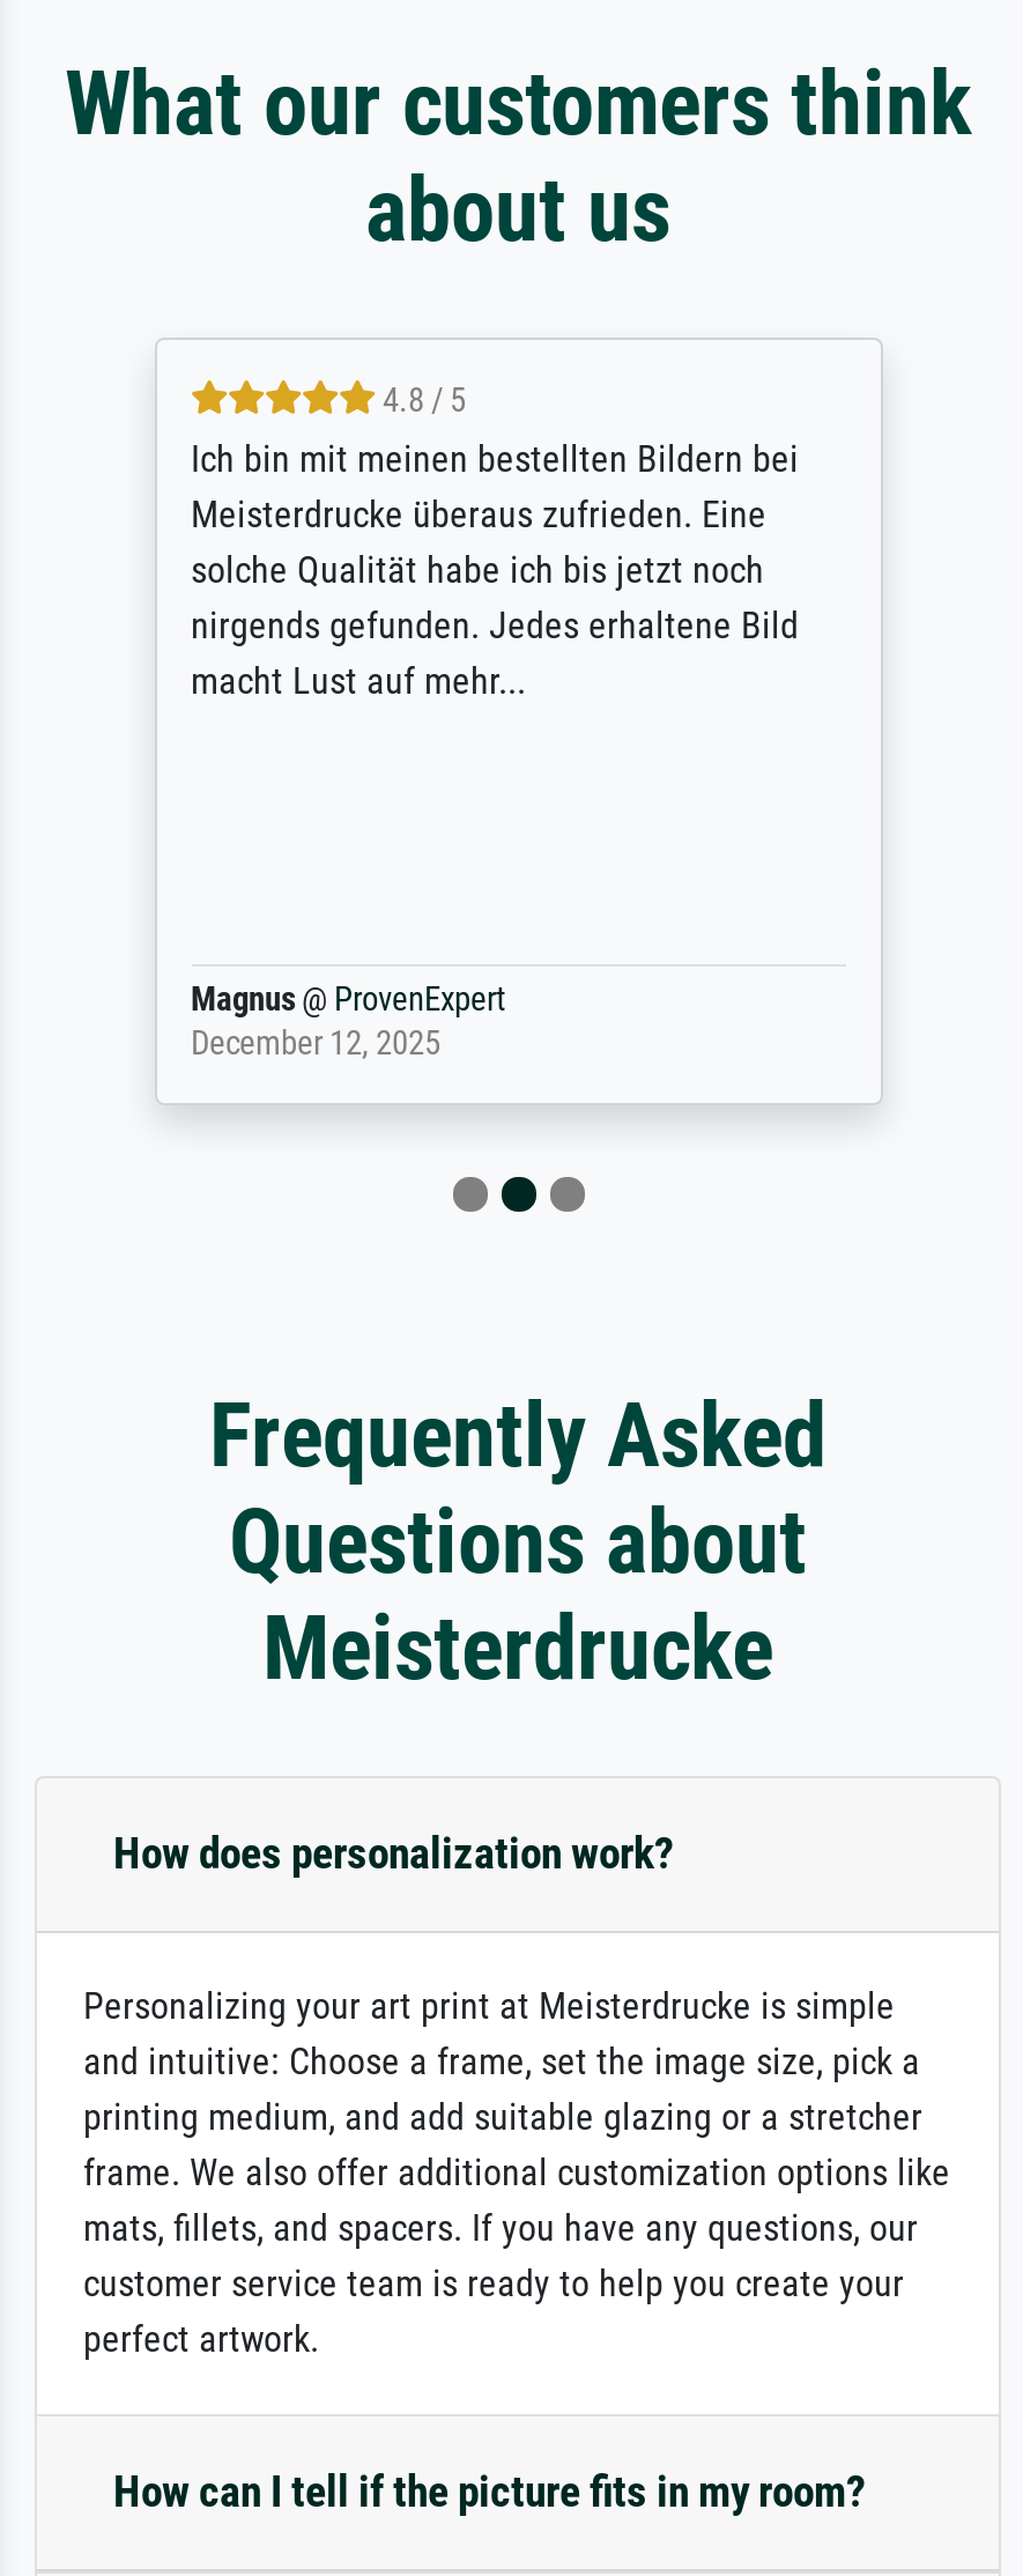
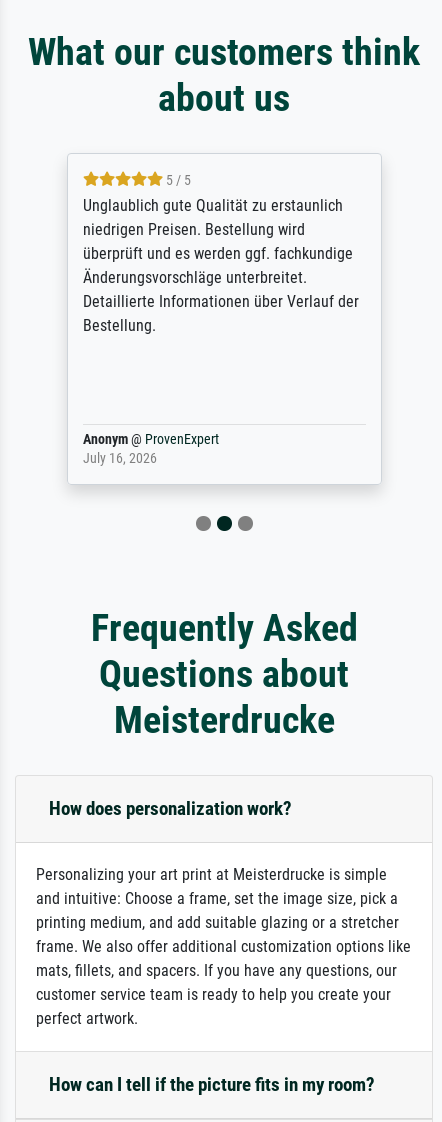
- 4.8 / 5
- Ich bin mit meinen bestellten Bildern bei
- Meisterdrucke überaus zufrieden. Eine
- solche Qualität habe ich bis jetzt noch
- nirgends gefunden. Jedes erhaltene Bild
- macht Lust auf mehr...
+ 5 / 5
+ Unglaublich gute Qualität zu erstaunlich
+ niedrigen Preisen. Bestellung wird
+ überprüft und es werden ggf. fachkundige
+ Änderungsvorschläge unterbreitet.
+ Detaillierte Informationen über Verlauf der
+ Bestellung.

- Magnus @ ProvenExpert
- December 12, 2025
+ Anonym @ ProvenExpert
+ July 16, 2026
